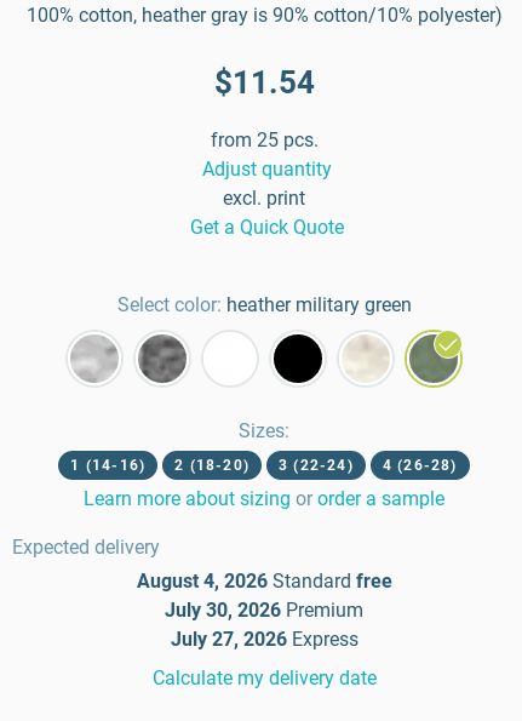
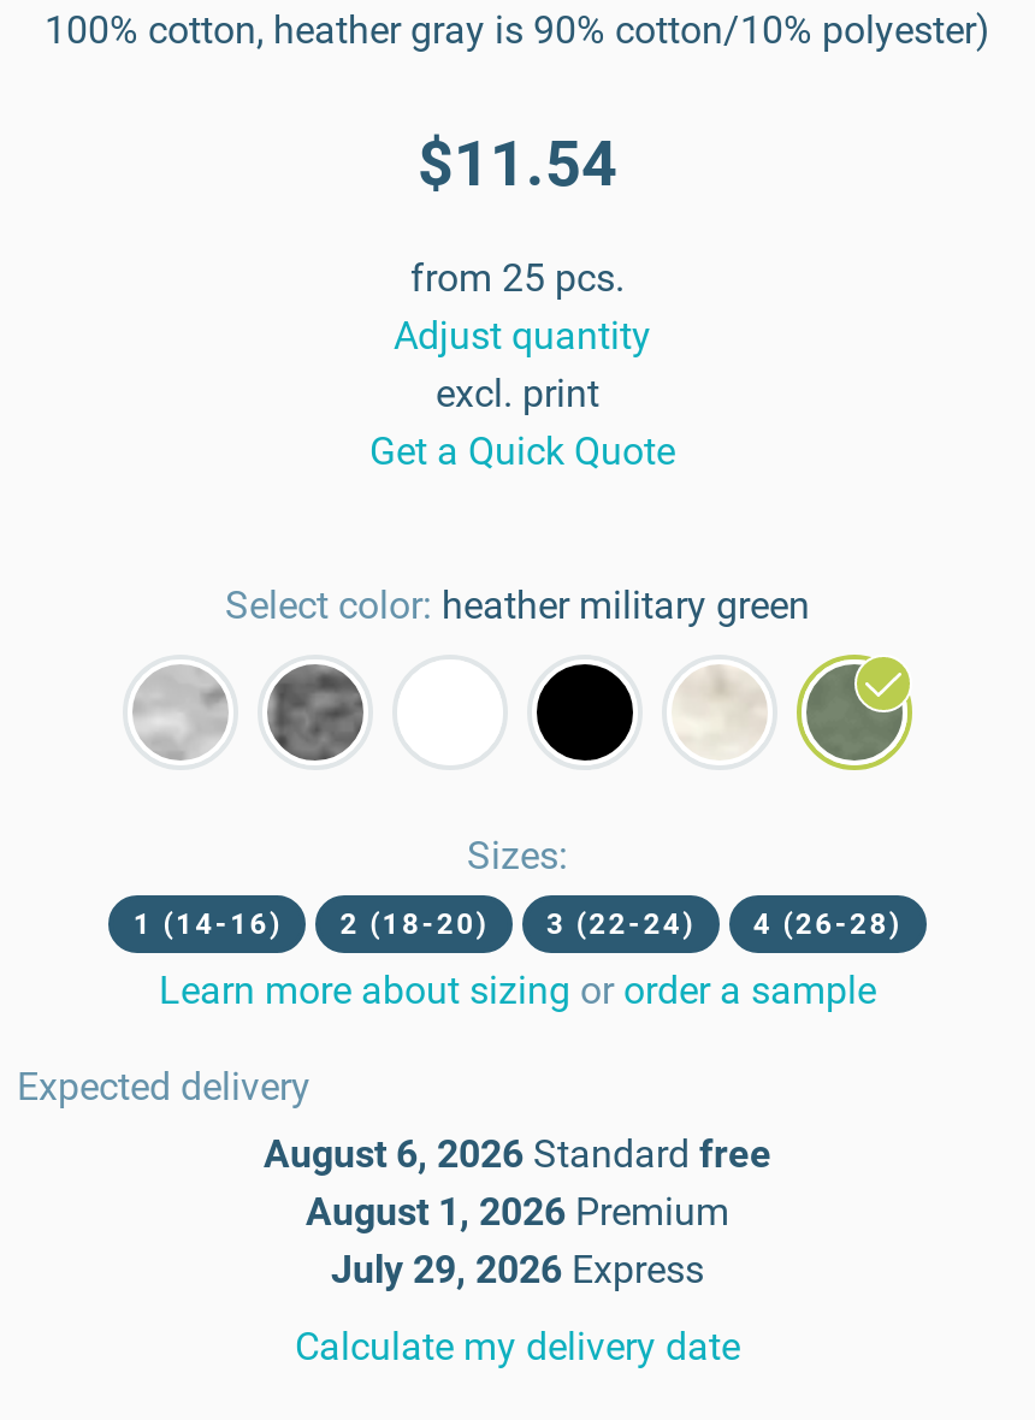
- August 4, 2026 Standard free
+ August 6, 2026 Standard free

- July 30, 2026 Premium
+ August 1, 2026 Premium

- July 27, 2026 Express
+ July 29, 2026 Express
